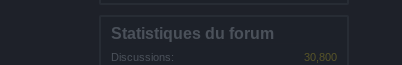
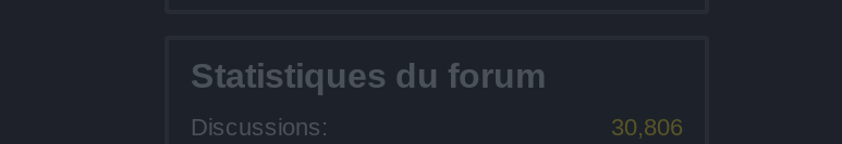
- 30,800
+ 30,806
